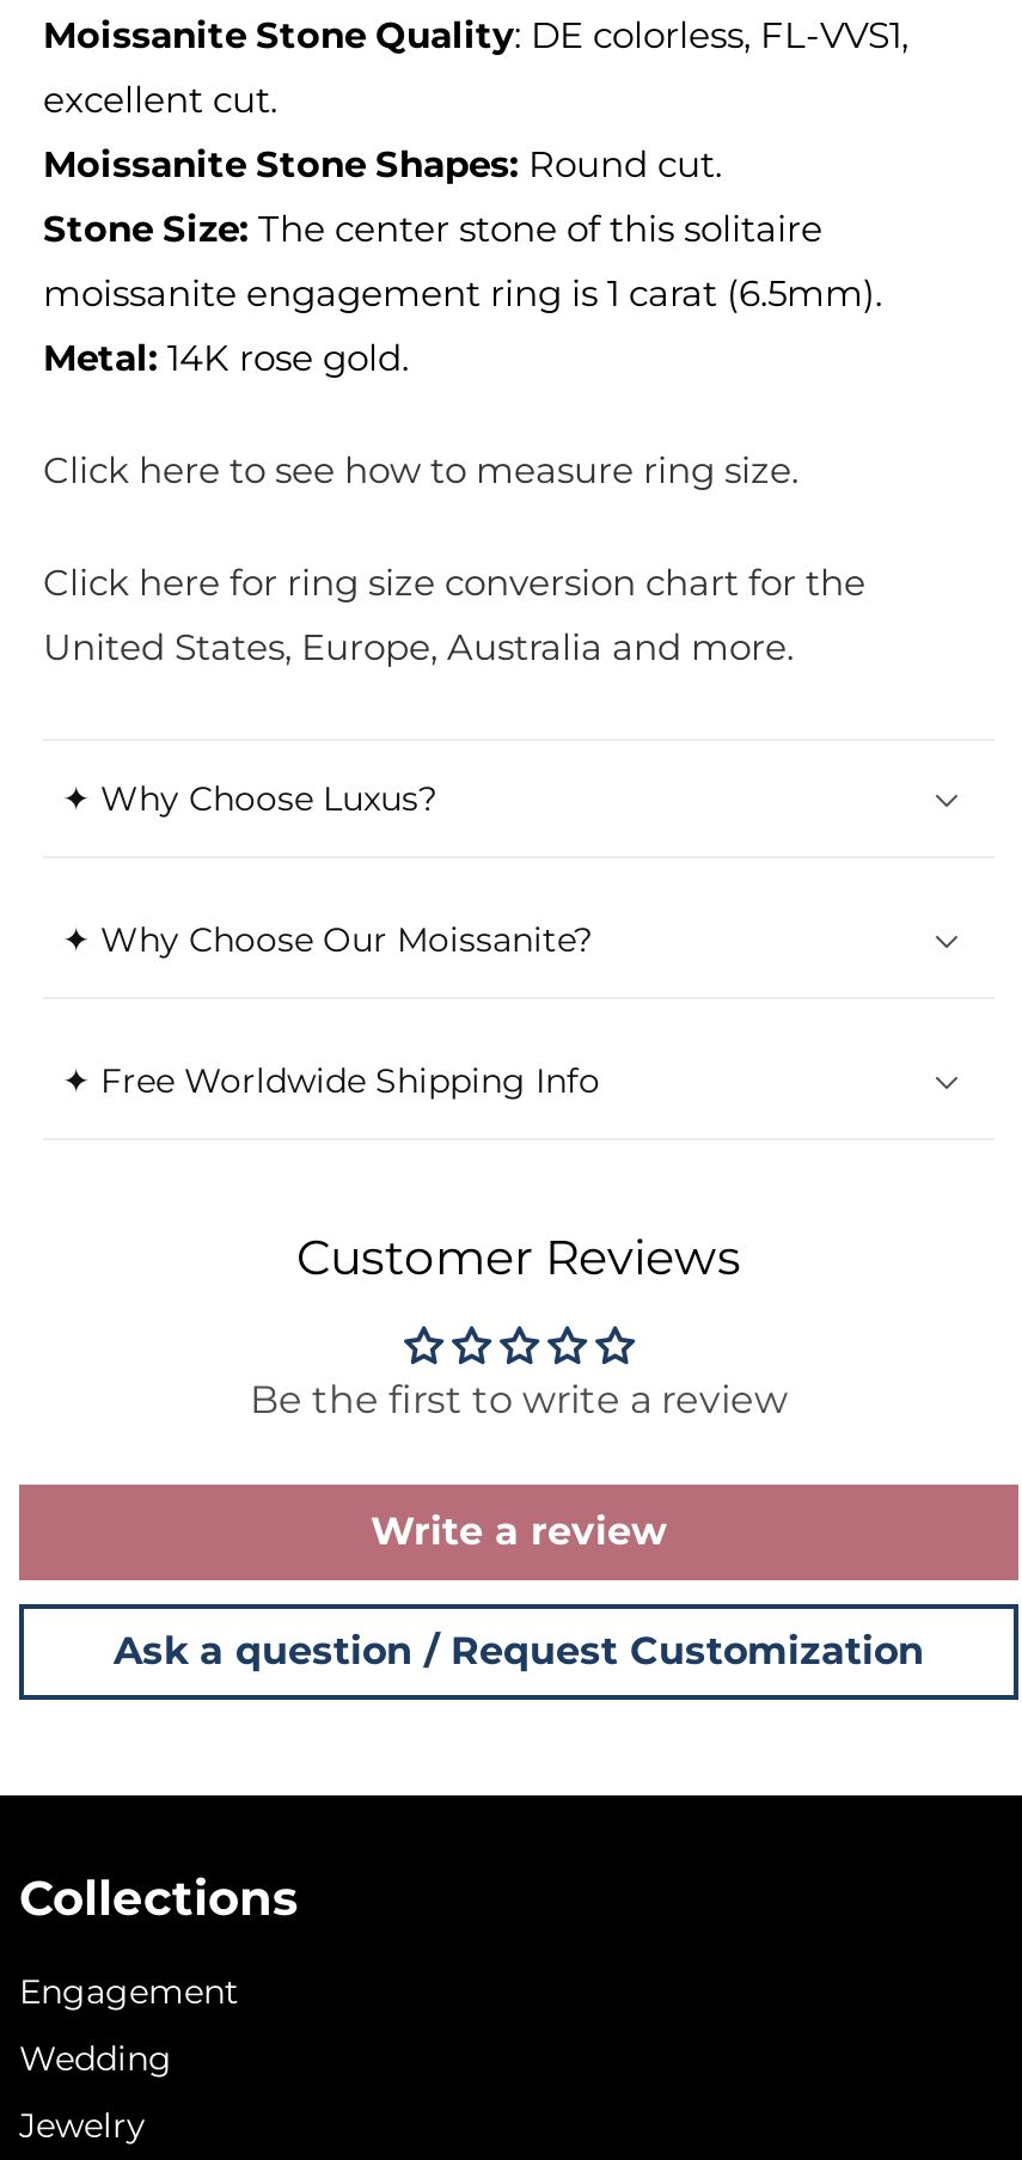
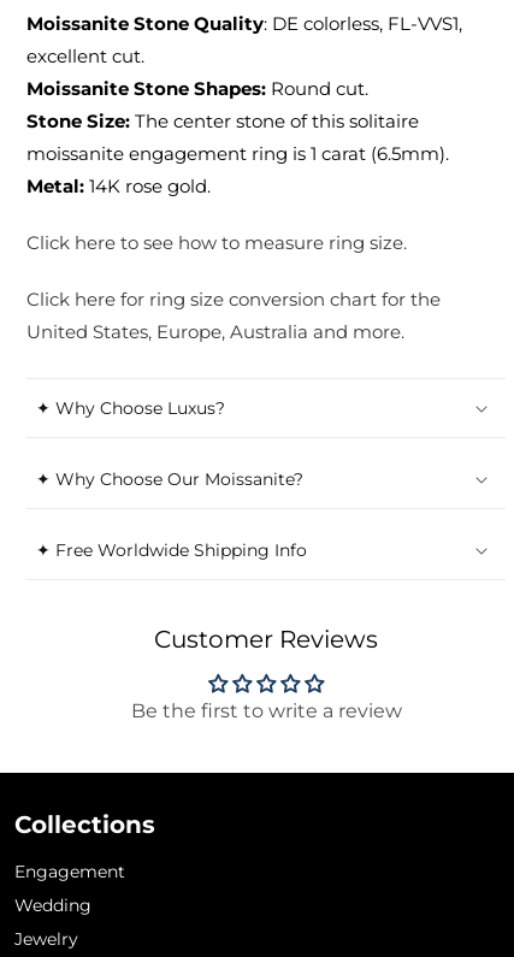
- Write a review
- Ask a question / Request Customization
